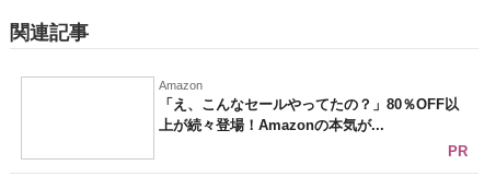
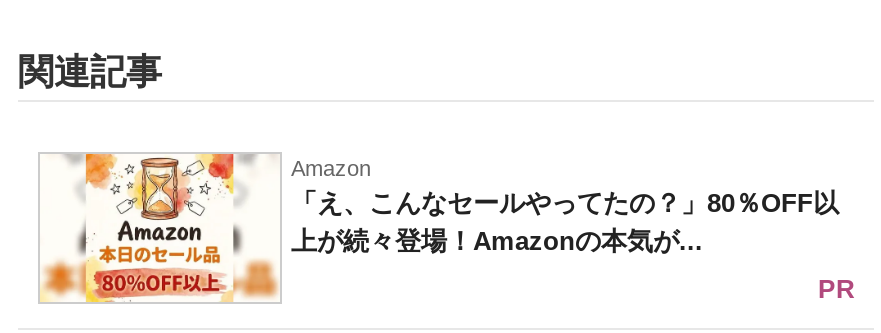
+ [image]
